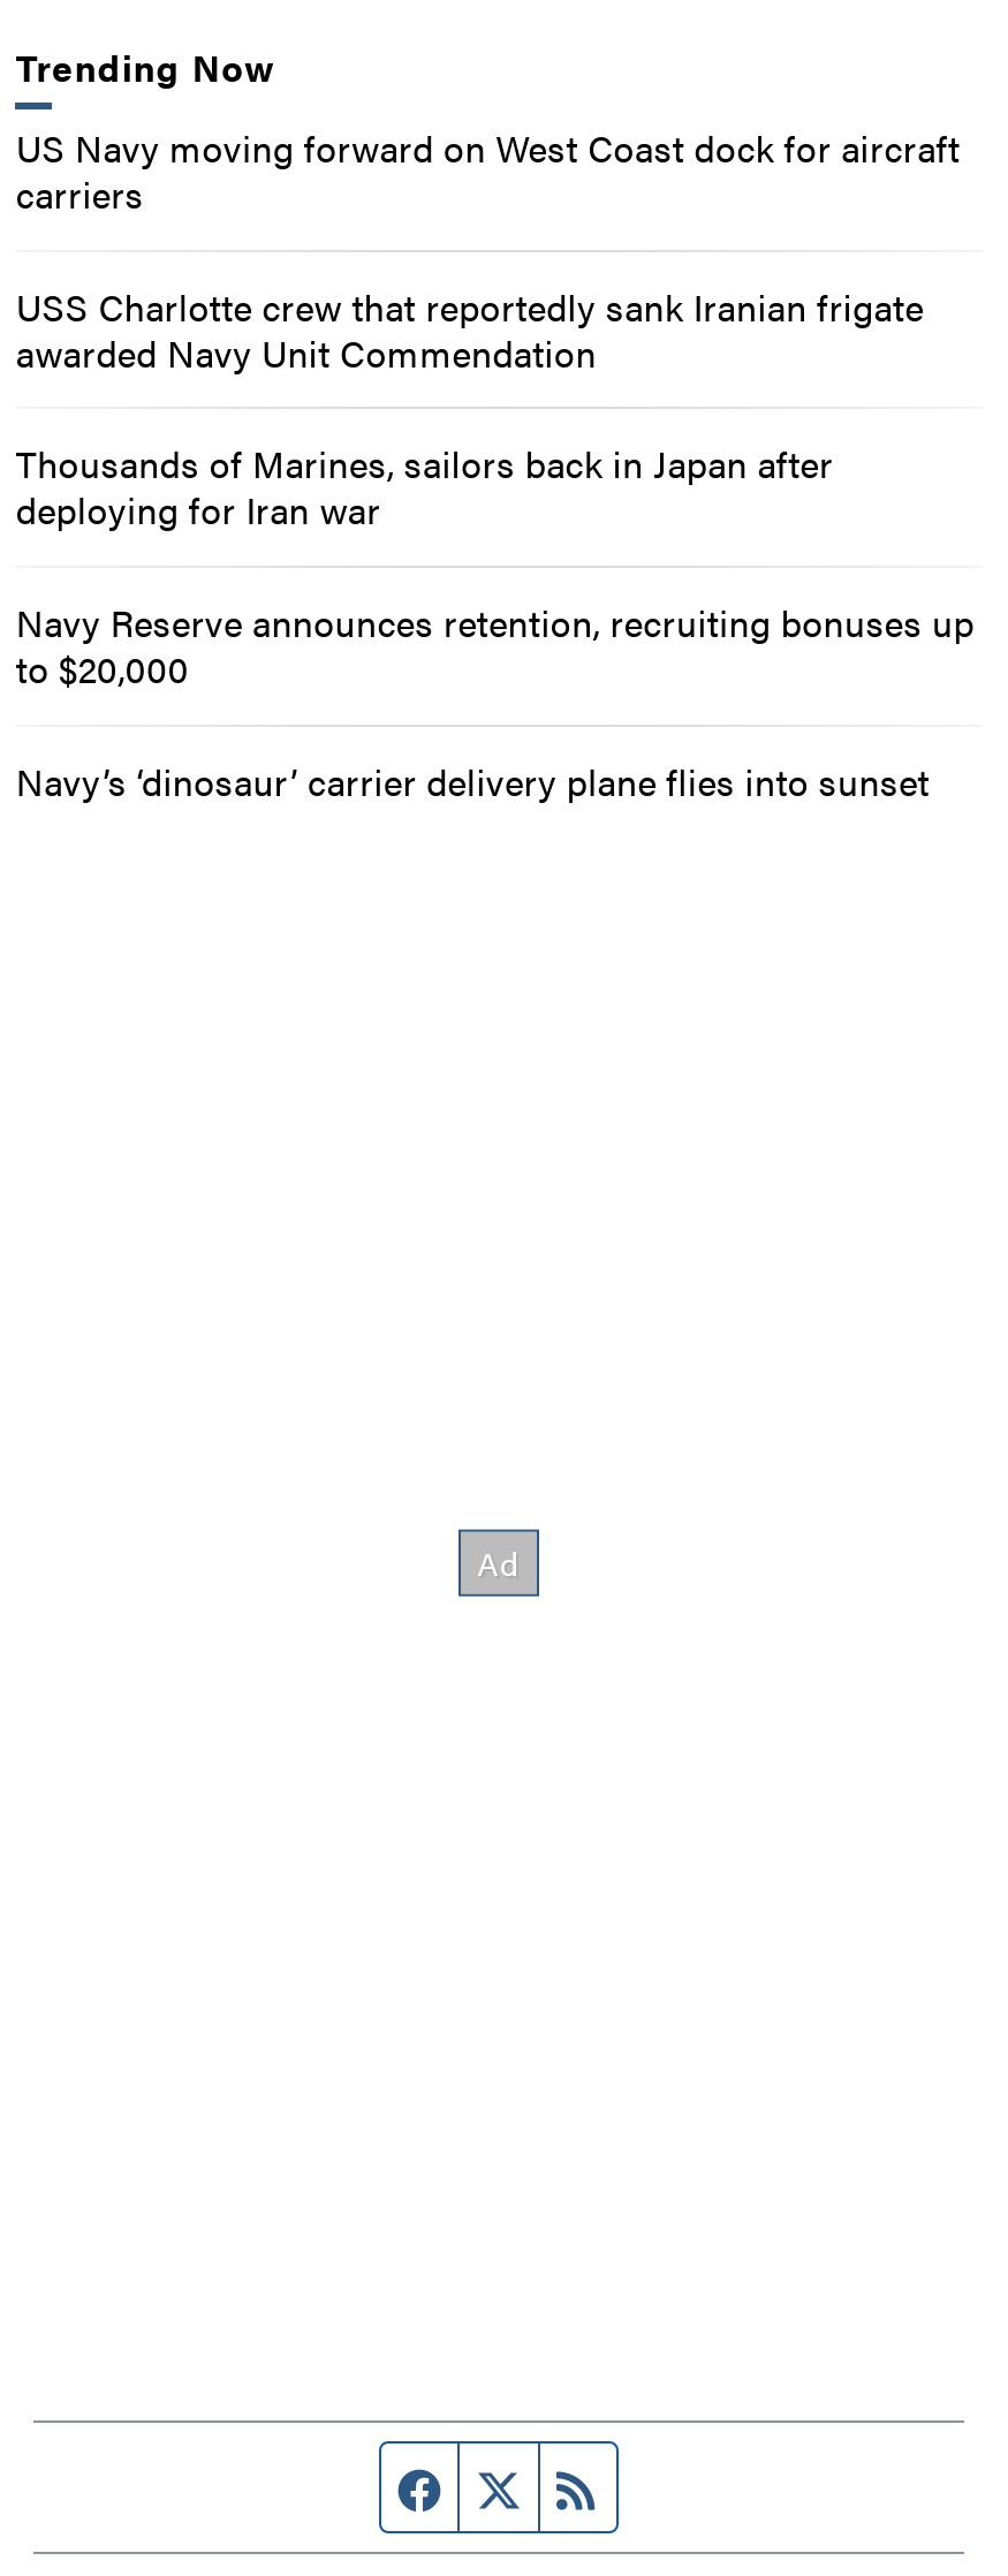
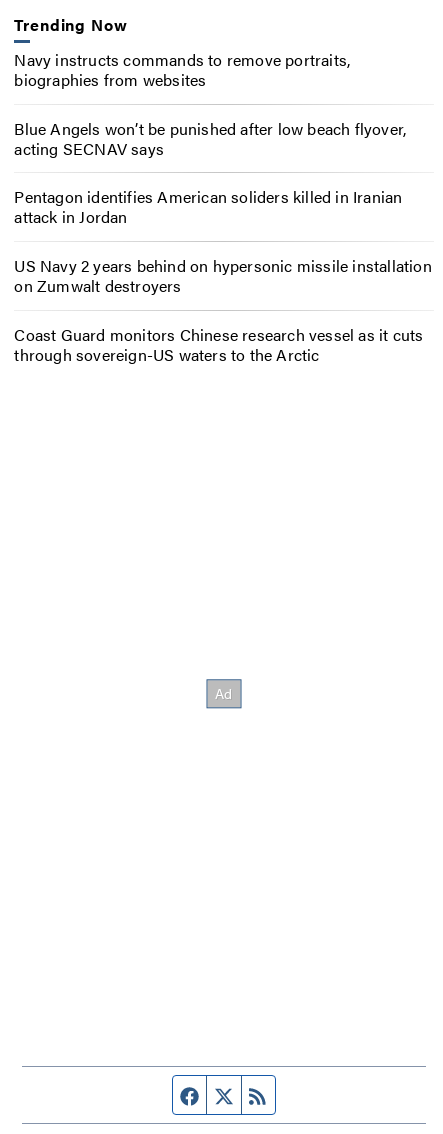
- US Navy moving forward on West Coast dock for aircraft
- carriers
+ Navy instructs commands to remove portraits,
+ biographies from websites

- USS Charlotte crew that reportedly sank Iranian frigate
- awarded Navy Unit Commendation
+ Blue Angels won’t be punished after low beach flyover,
+ acting SECNAV says

- Thousands of Marines, sailors back in Japan after
- deploying for Iran war
+ Pentagon identifies American soliders killed in Iranian
+ attack in Jordan

- Navy Reserve announces retention, recruiting bonuses up
- to $20,000
+ US Navy 2 years behind on hypersonic missile installation
+ on Zumwalt destroyers

- Navy’s ‘dinosaur’ carrier delivery plane flies into sunset
+ Coast Guard monitors Chinese research vessel as it cuts
+ through sovereign-US waters to the Arctic
